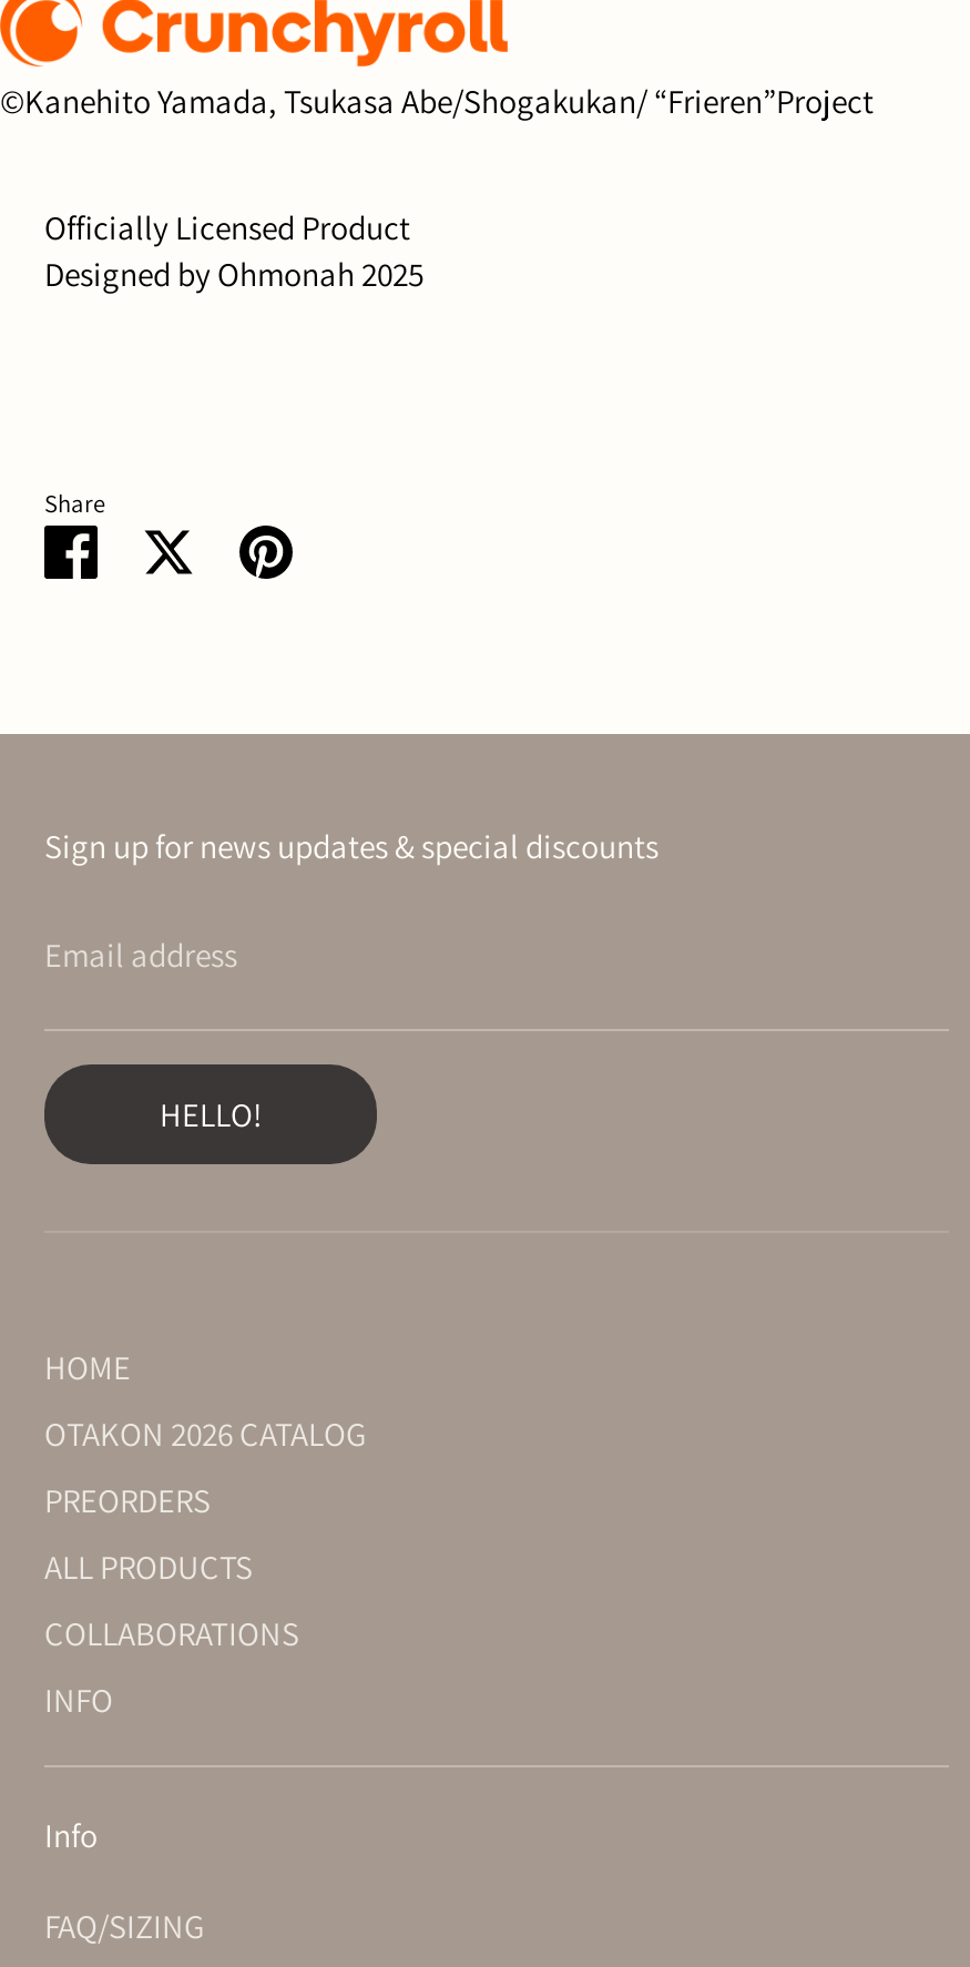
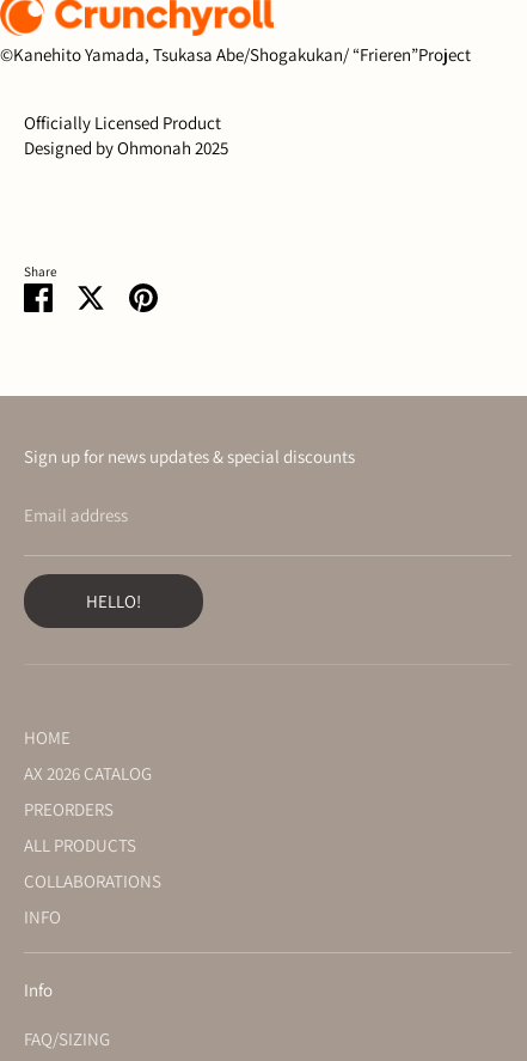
- OTAKON 2026 CATALOG
+ AX 2026 CATALOG
